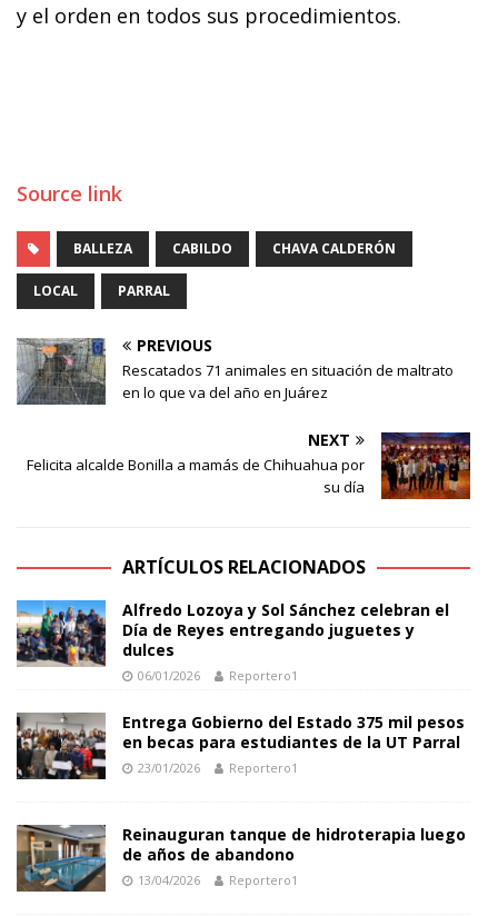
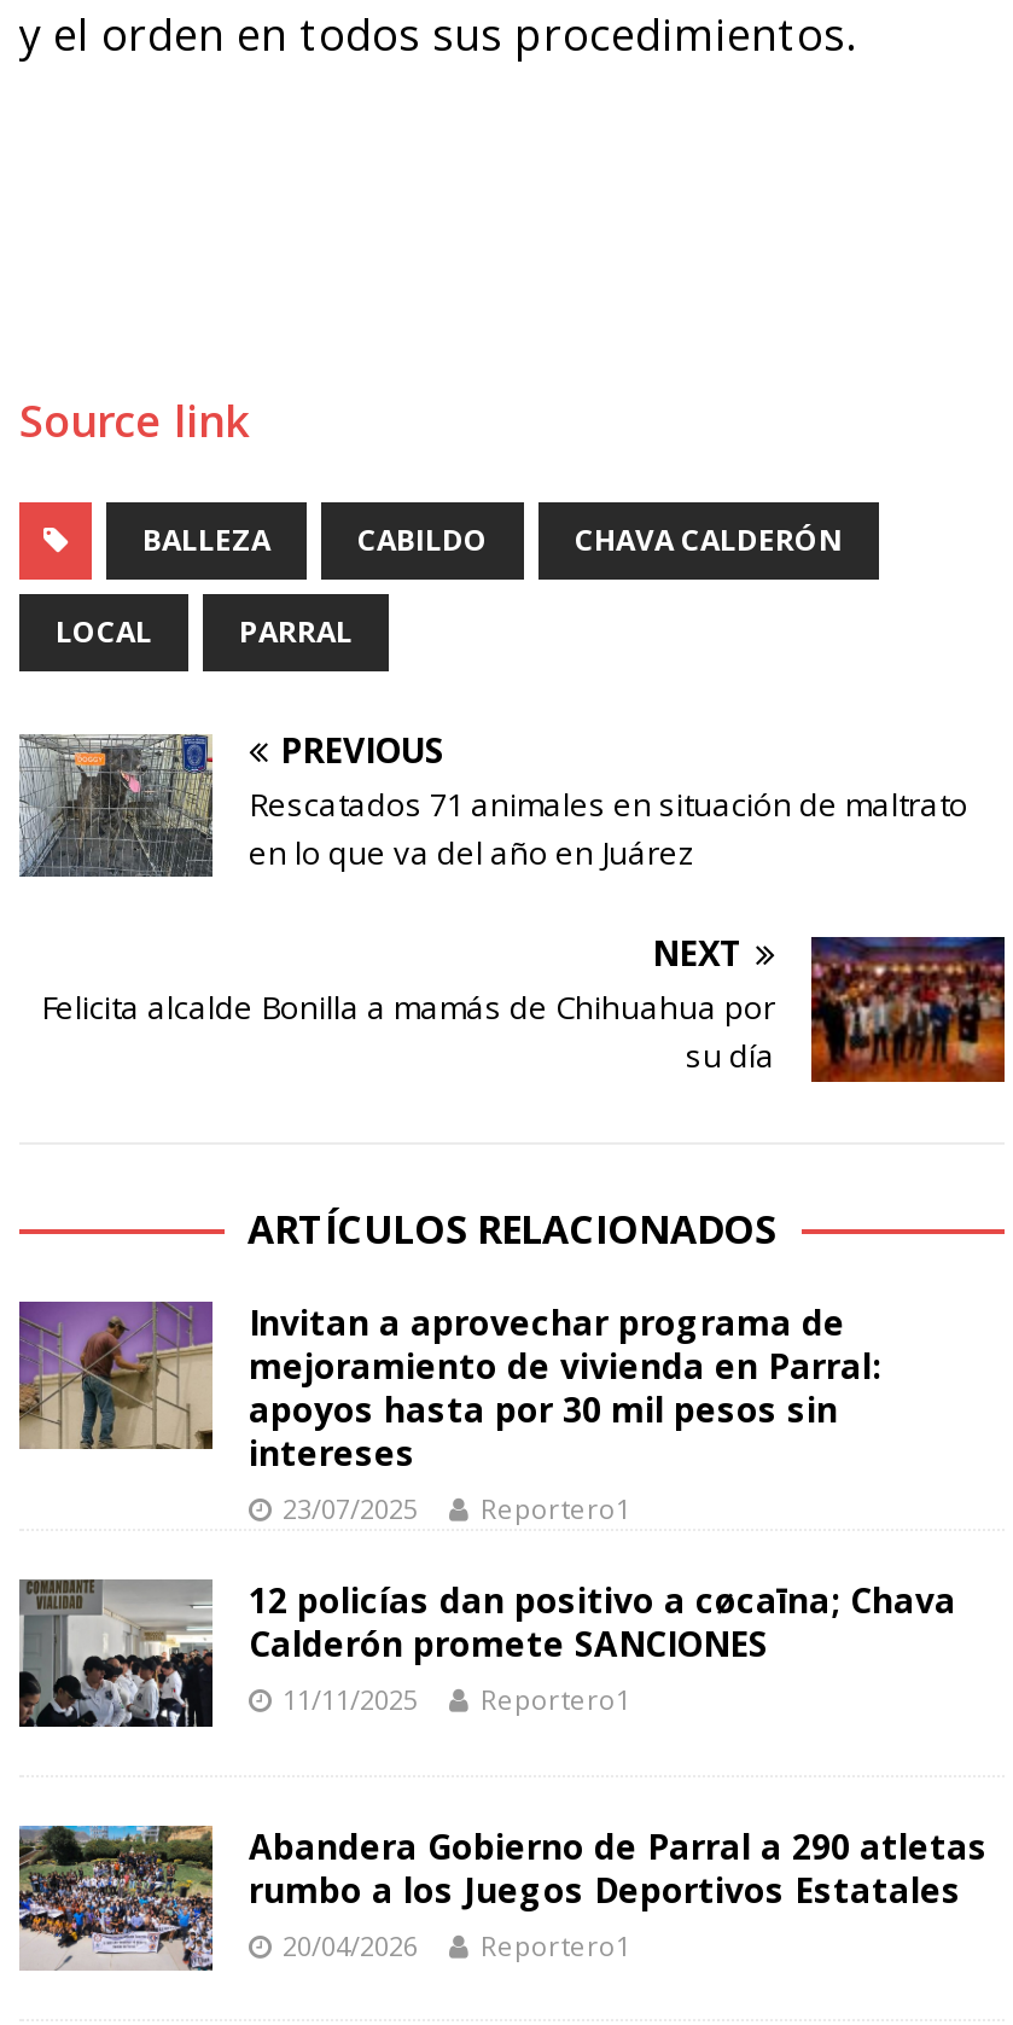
- [image]
- Alfredo Lozoya y Sol Sánchez celebran el
- Día de Reyes entregando juguetes y
- dulces
- 06/01/2026
+ [image]
+ Invitan a aprovechar programa de
+ mejoramiento de vivienda en Parral:
+ apoyos hasta por 30 mil pesos sin
+ intereses
+ 23/07/2025

- [image]
- Entrega Gobierno del Estado 375 mil pesos
- en becas para estudiantes de la UT Parral
- 23/01/2026
+ [image]
+ 12 policías dan positivo a cøcaīna; Chava
+ Calderón promete SANCIONES
+ 11/11/2025

- [image]
- Reinauguran tanque de hidroterapia luego
- de años de abandono
- 13/04/2026
+ [image]
+ Abandera Gobierno de Parral a 290 atletas
+ rumbo a los Juegos Deportivos Estatales
+ 20/04/2026
